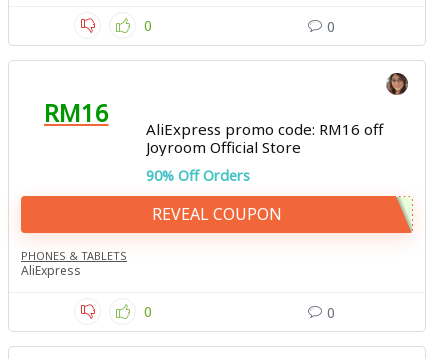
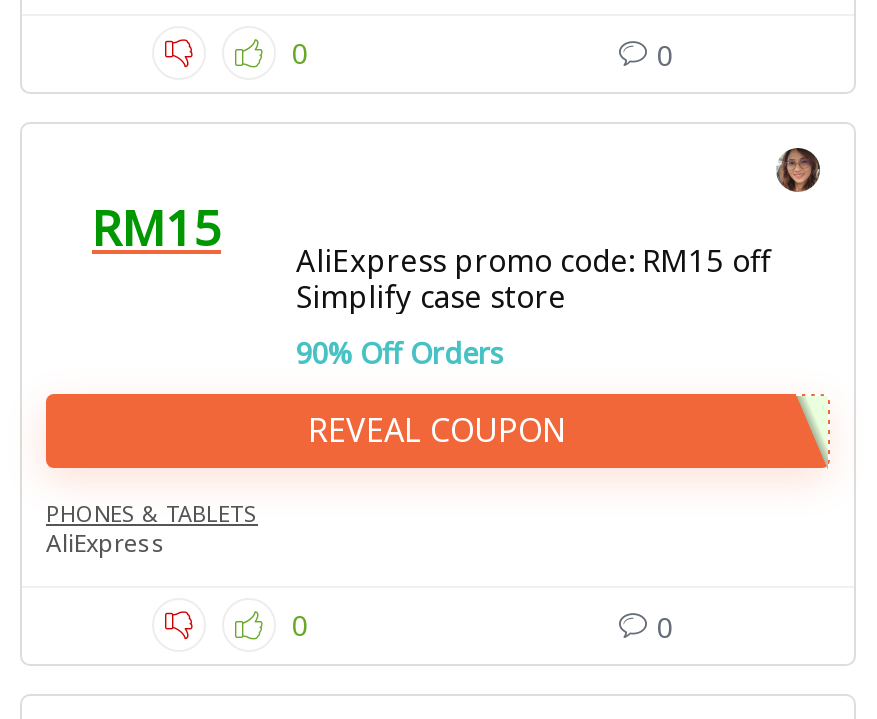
- RM16
- AliExpress promo code: RM16 off
- Joyroom Official Store
+ RM15
+ AliExpress promo code: RM15 off
+ Simplify case store
